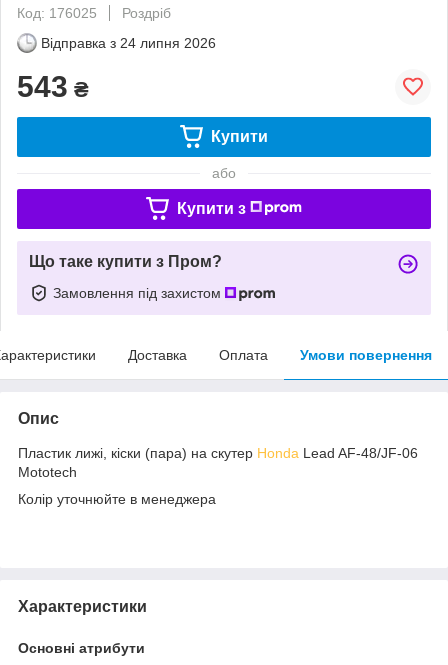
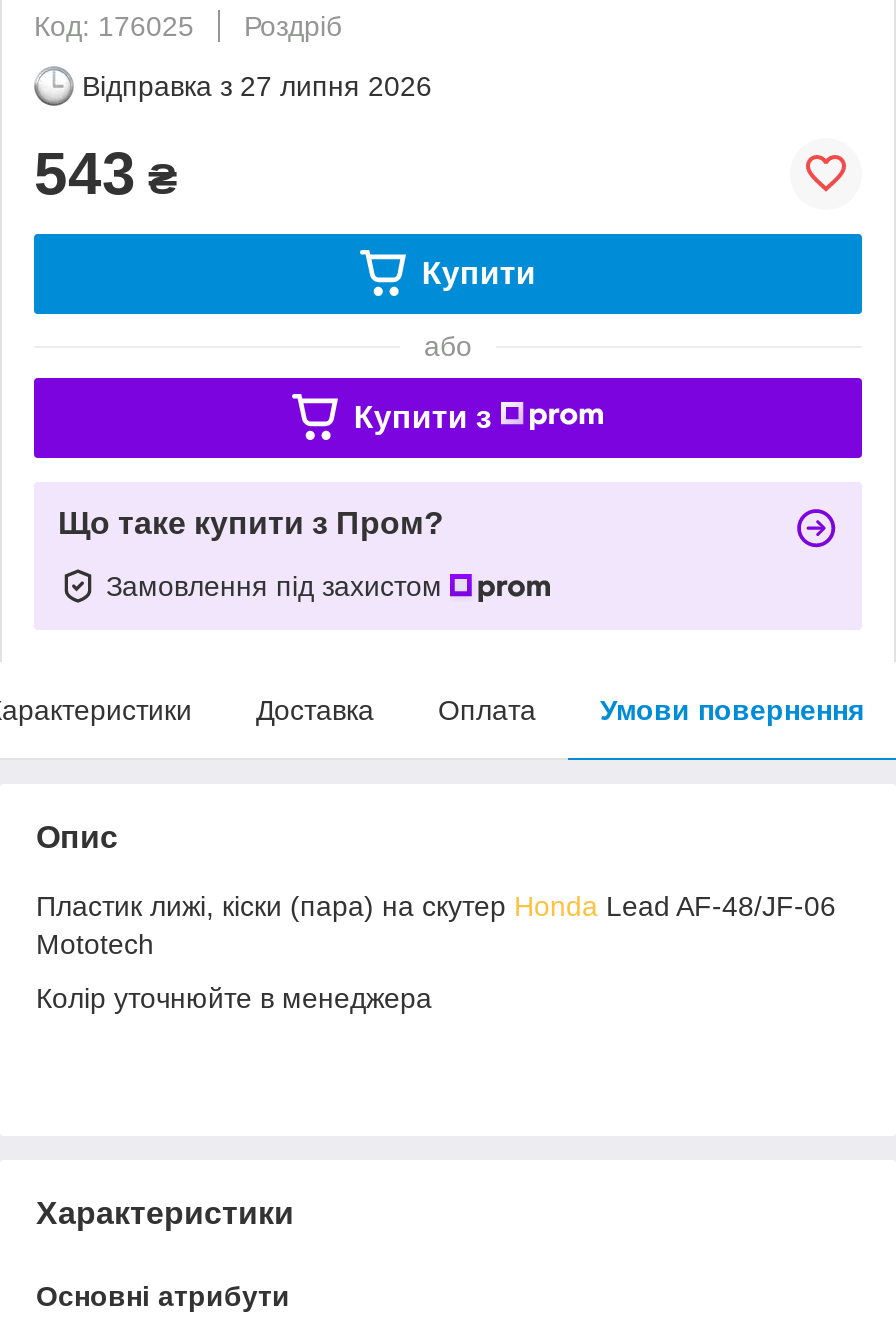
- Відправка з 24 липня 2026
+ Відправка з 27 липня 2026
